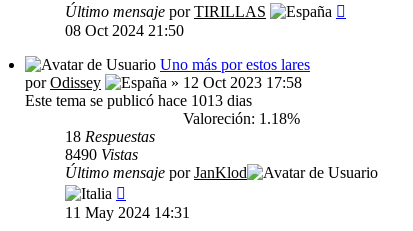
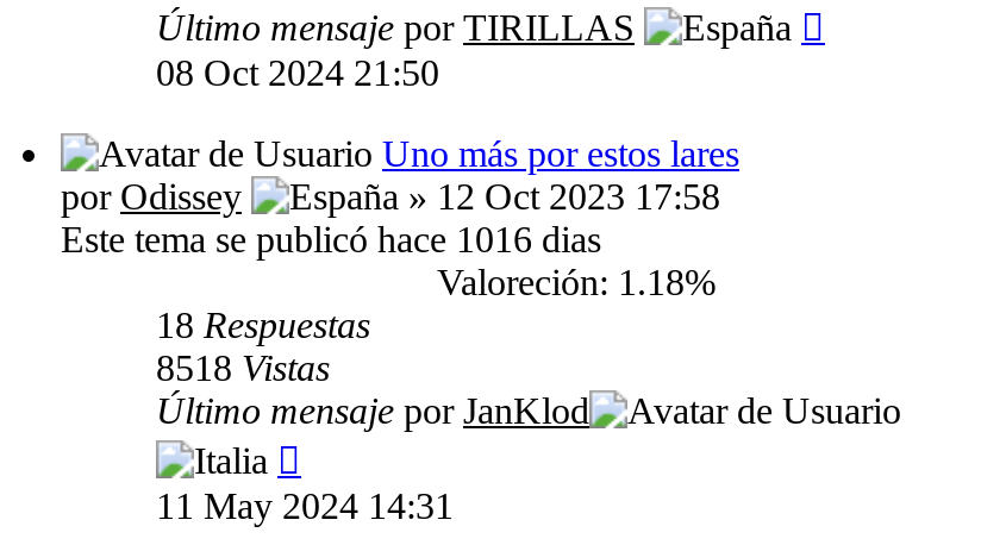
- Este tema se publicó hace 1013 dias
+ Este tema se publicó hace 1016 dias

- 8490 Vistas
+ 8518 Vistas
